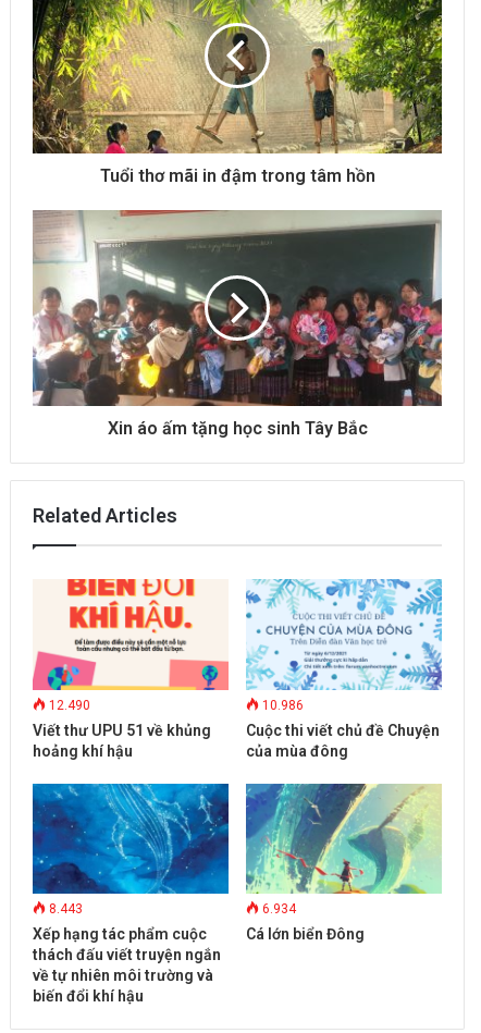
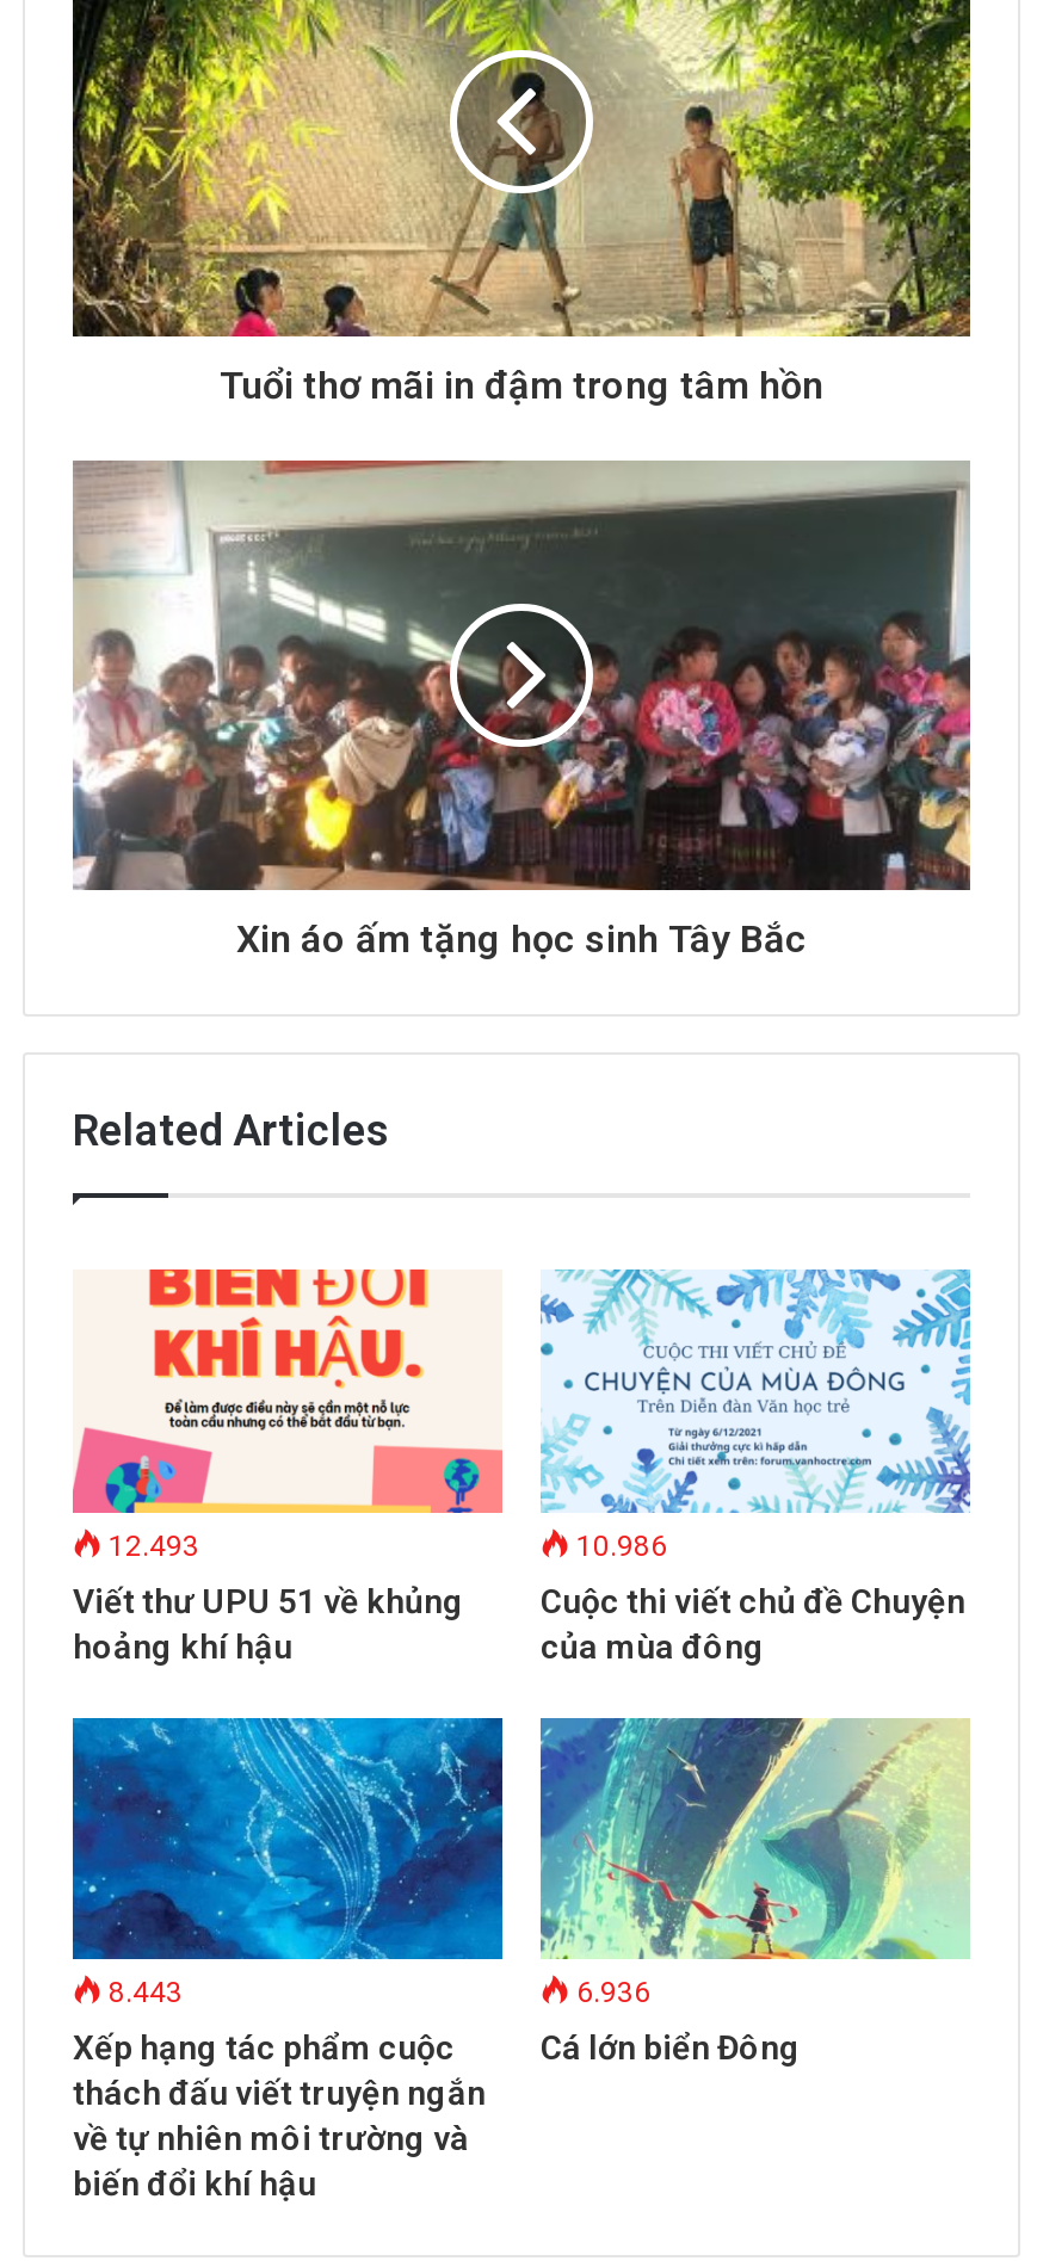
- 12.490
+ 12.493

- 6.934
+ 6.936
